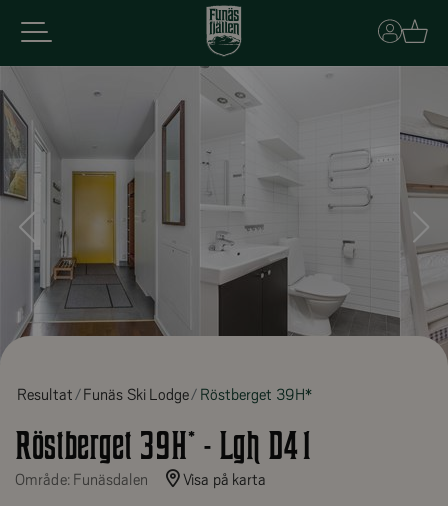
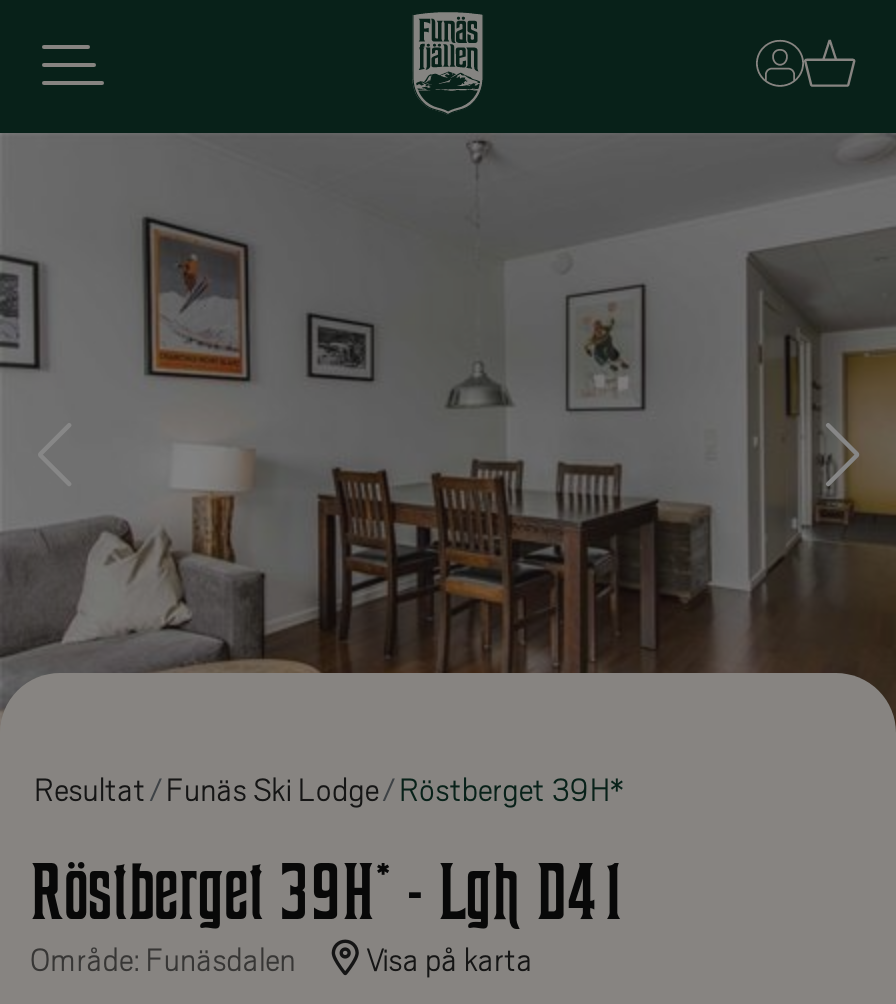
- [image]
+ [image]
